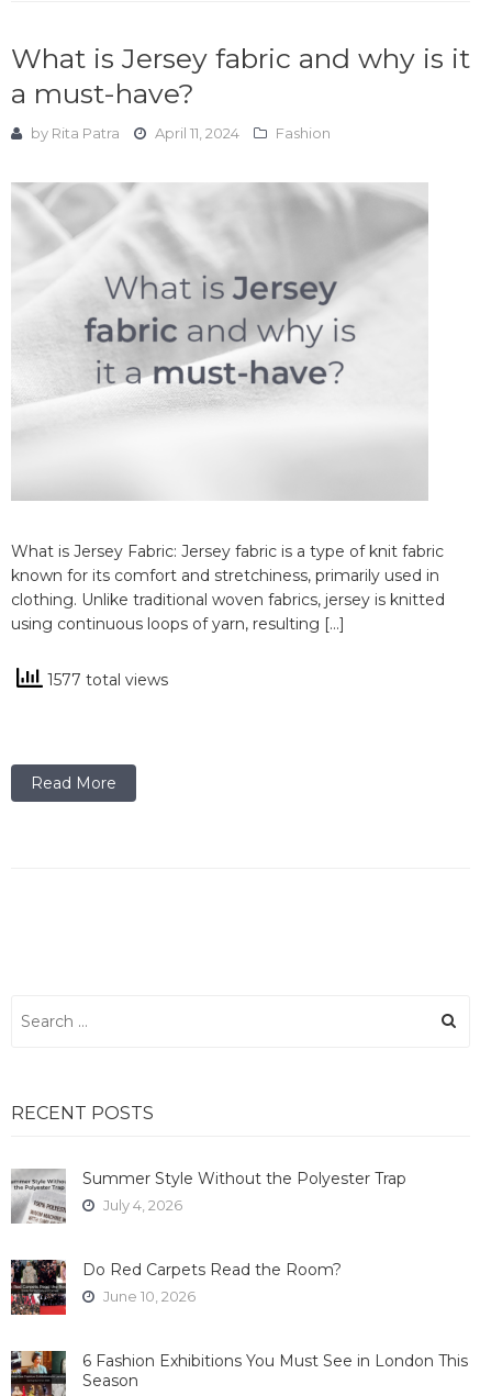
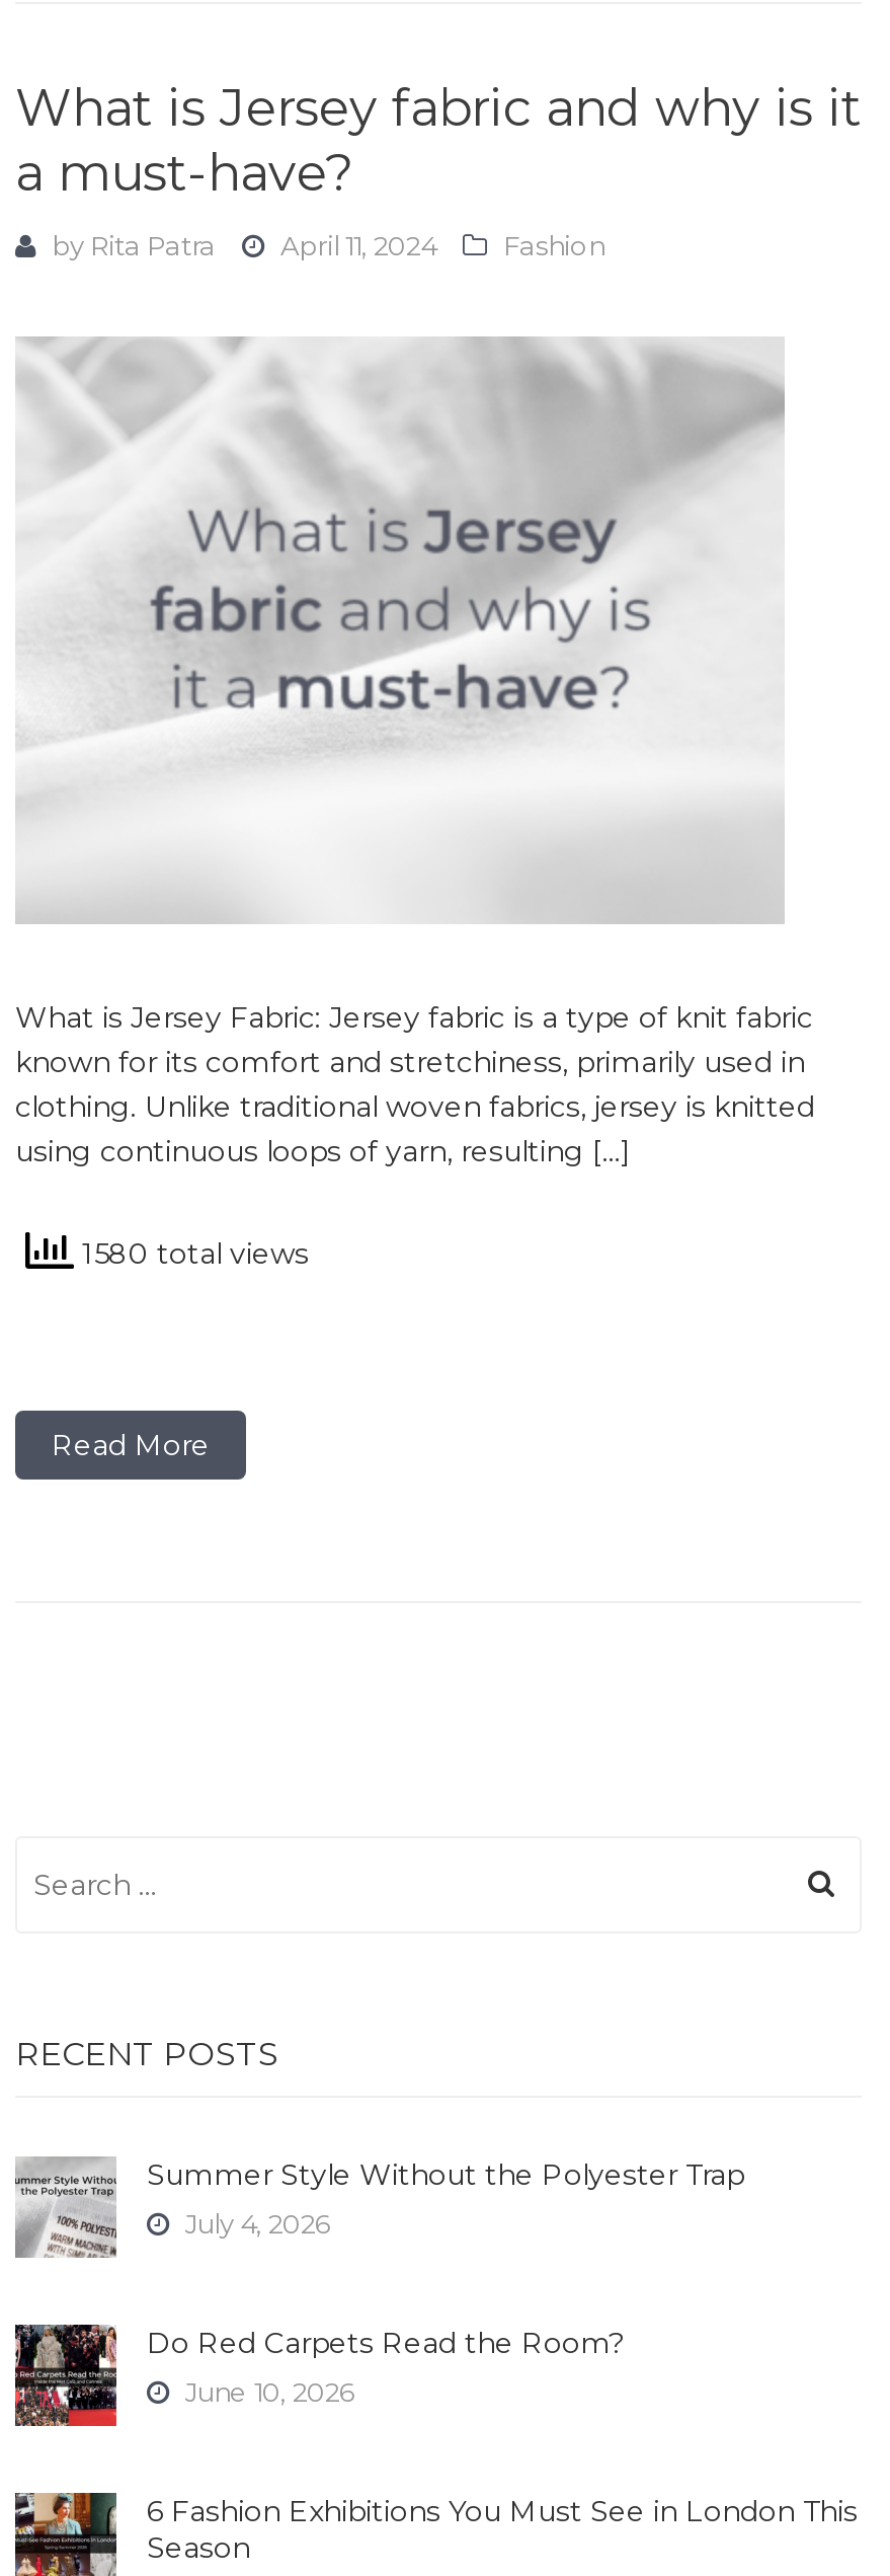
- 1577 total views
+ 1580 total views
